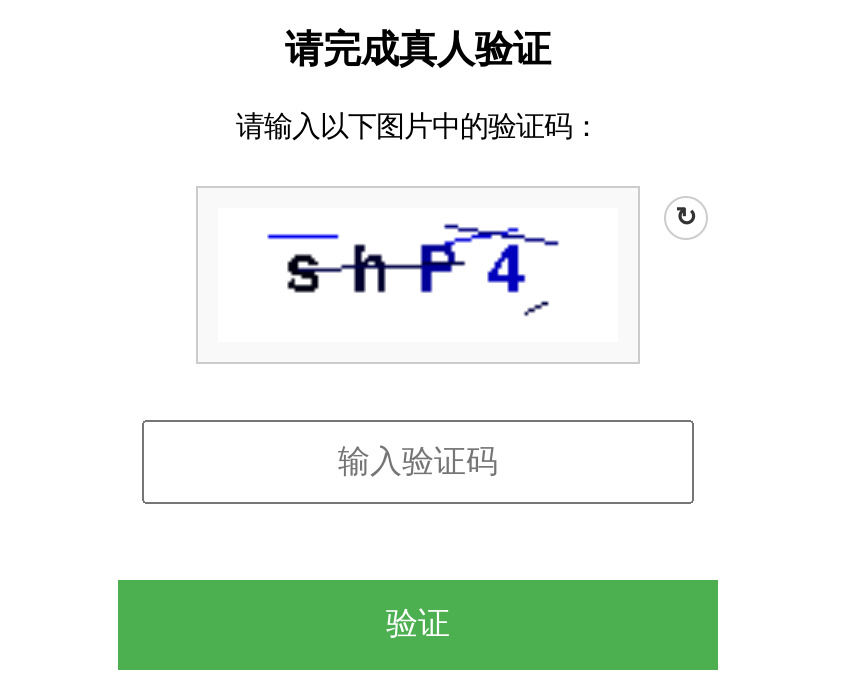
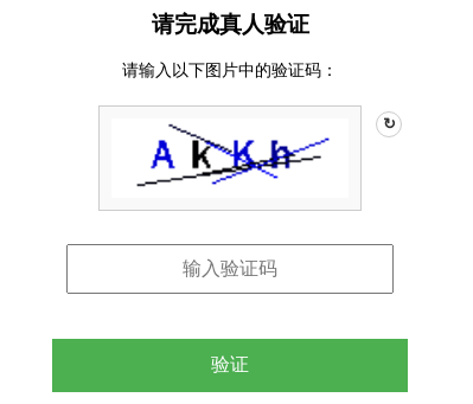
- [image]
+ [image]
